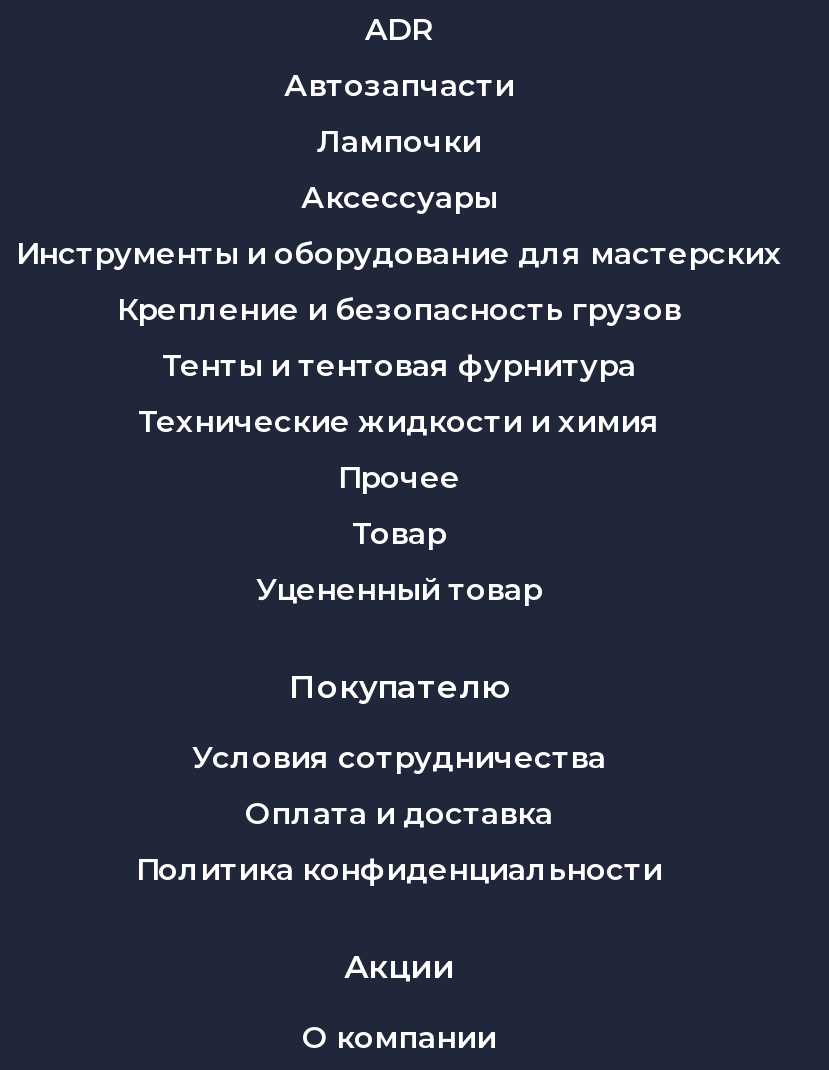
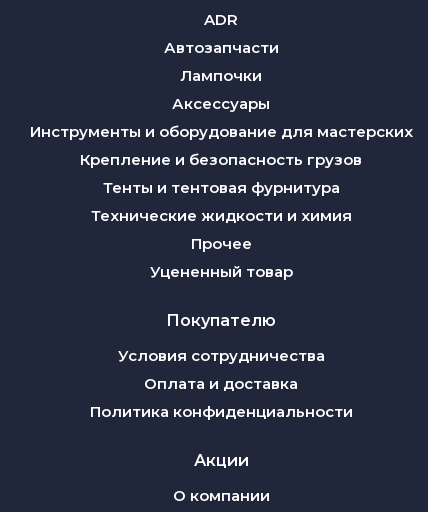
- Товар
